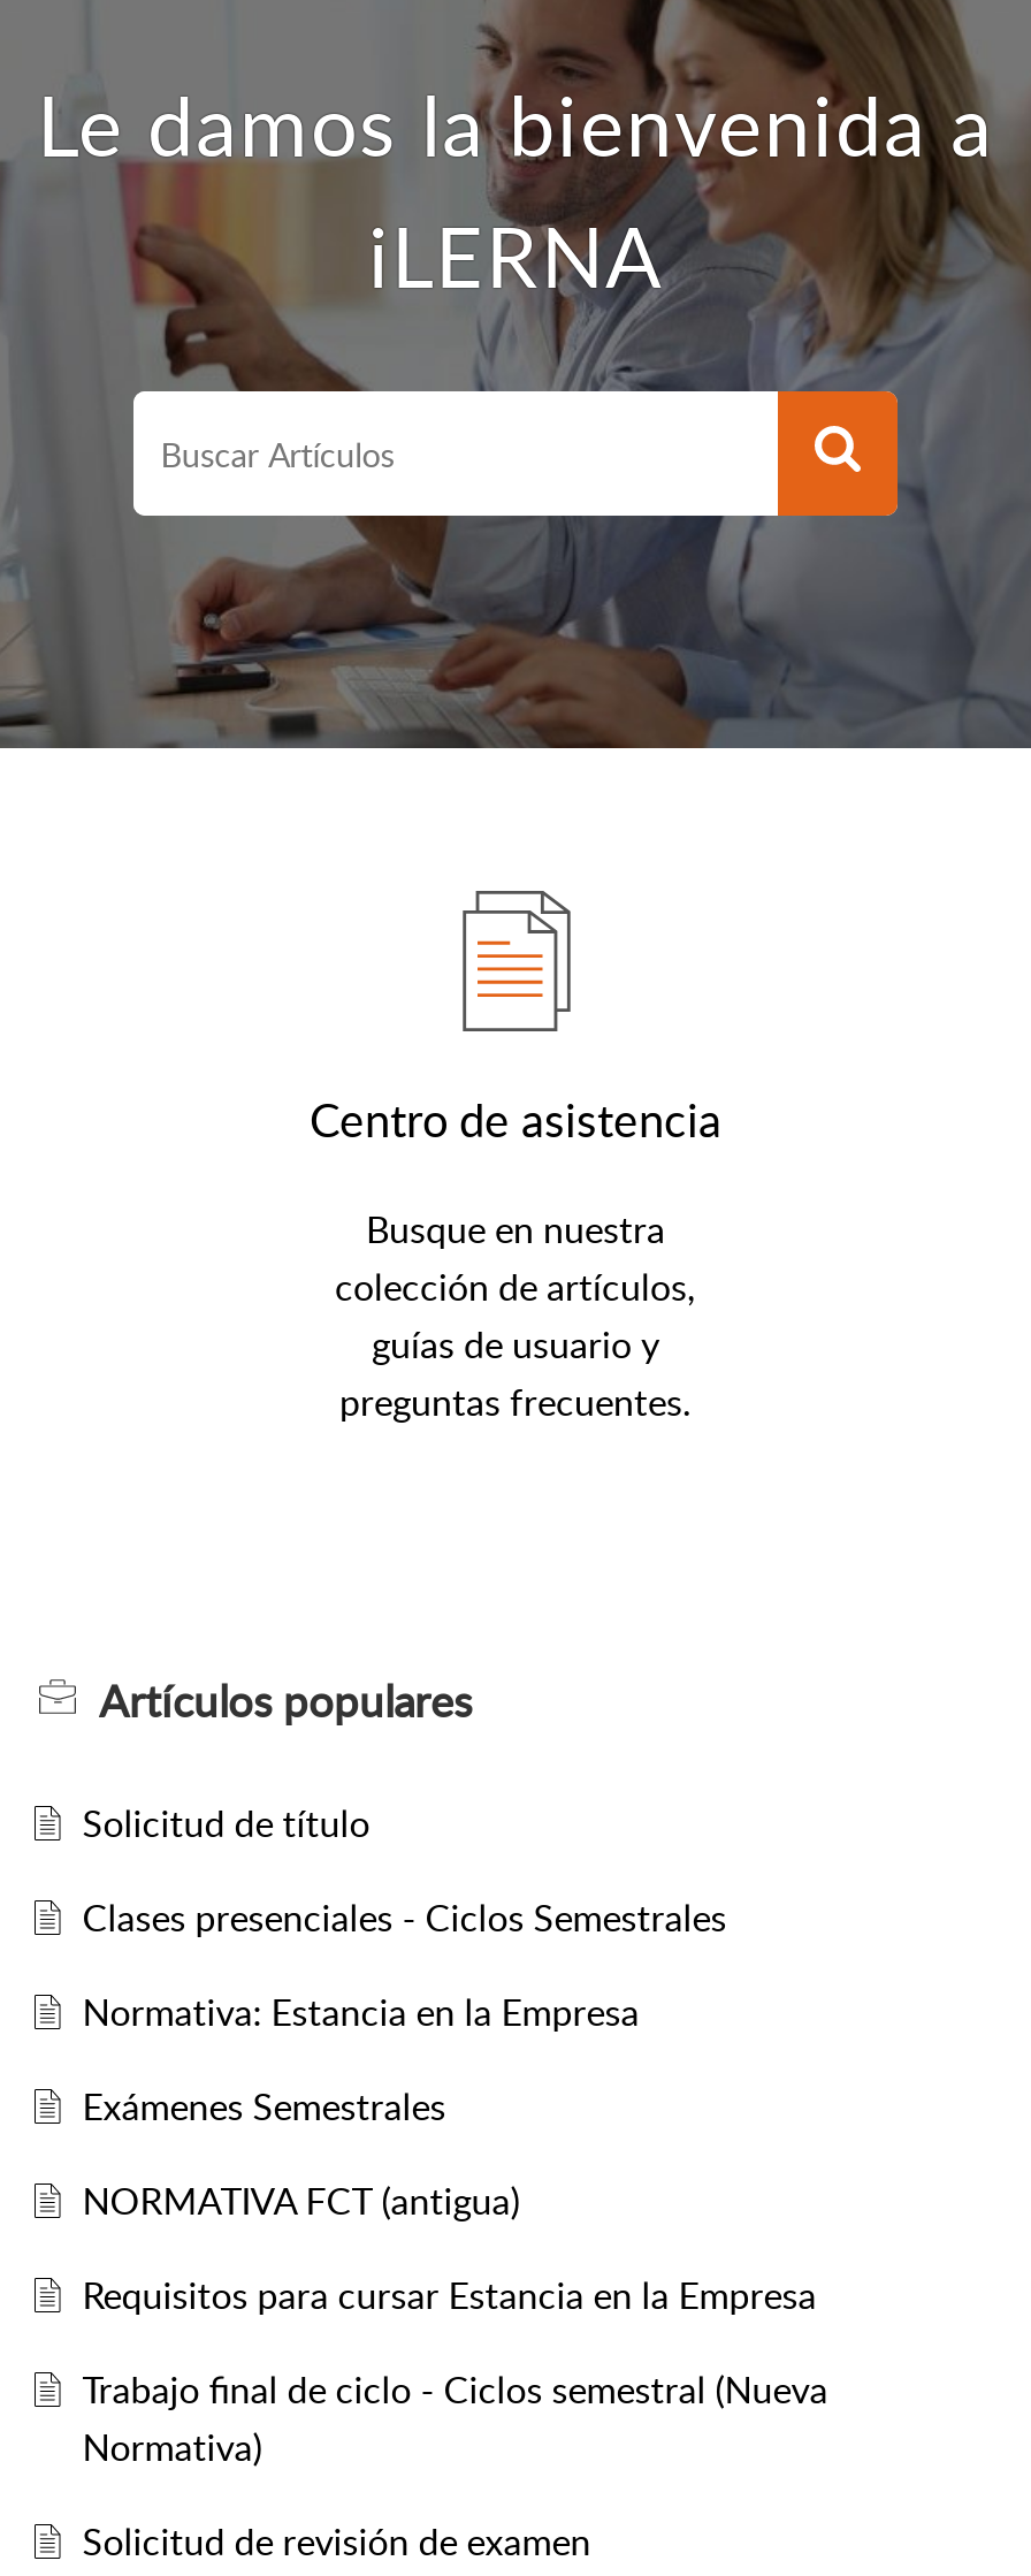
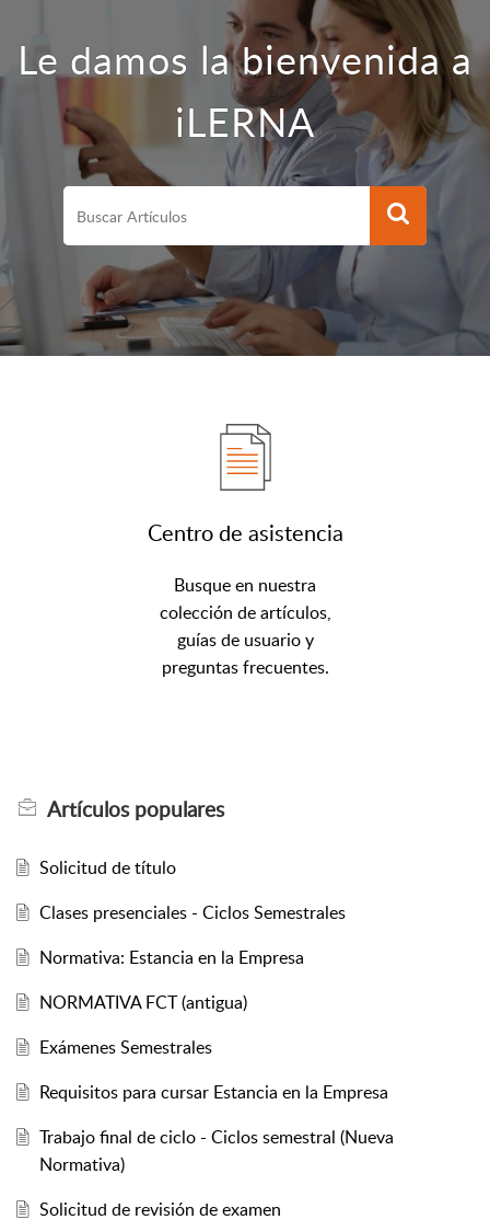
moved down: Exámenes Semestrales

moved up: NORMATIVA FCT (antigua)
